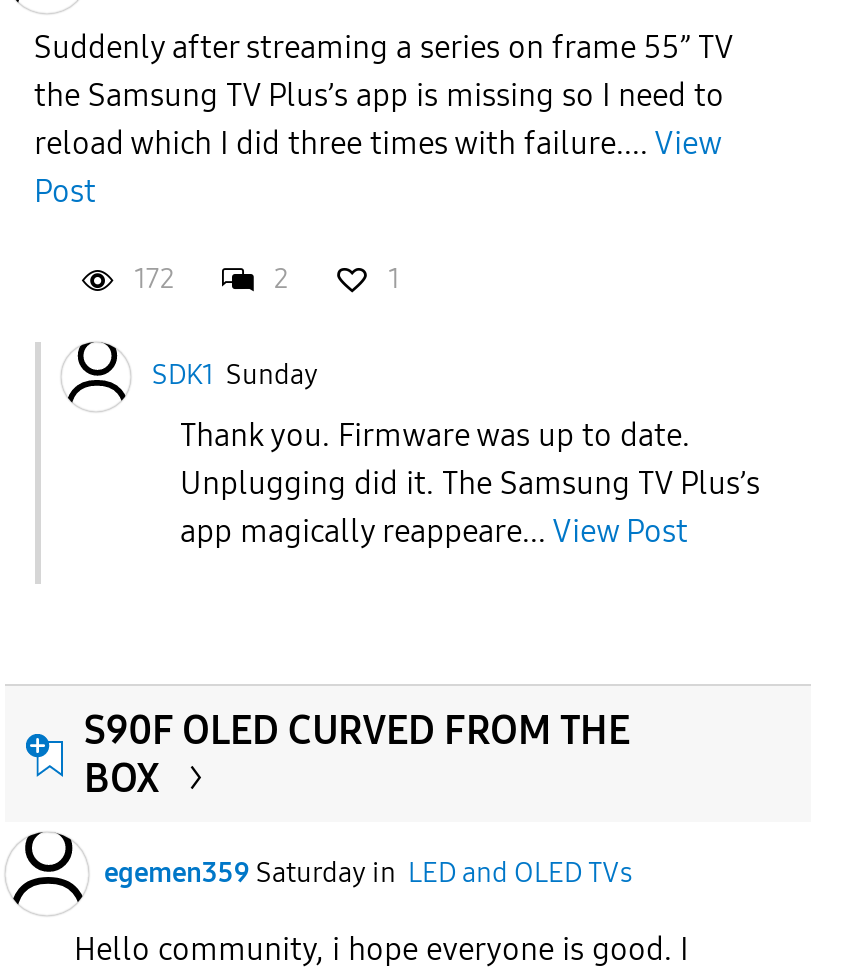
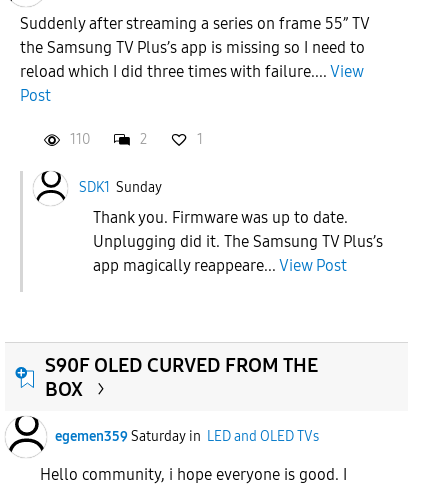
- 172
+ 110
